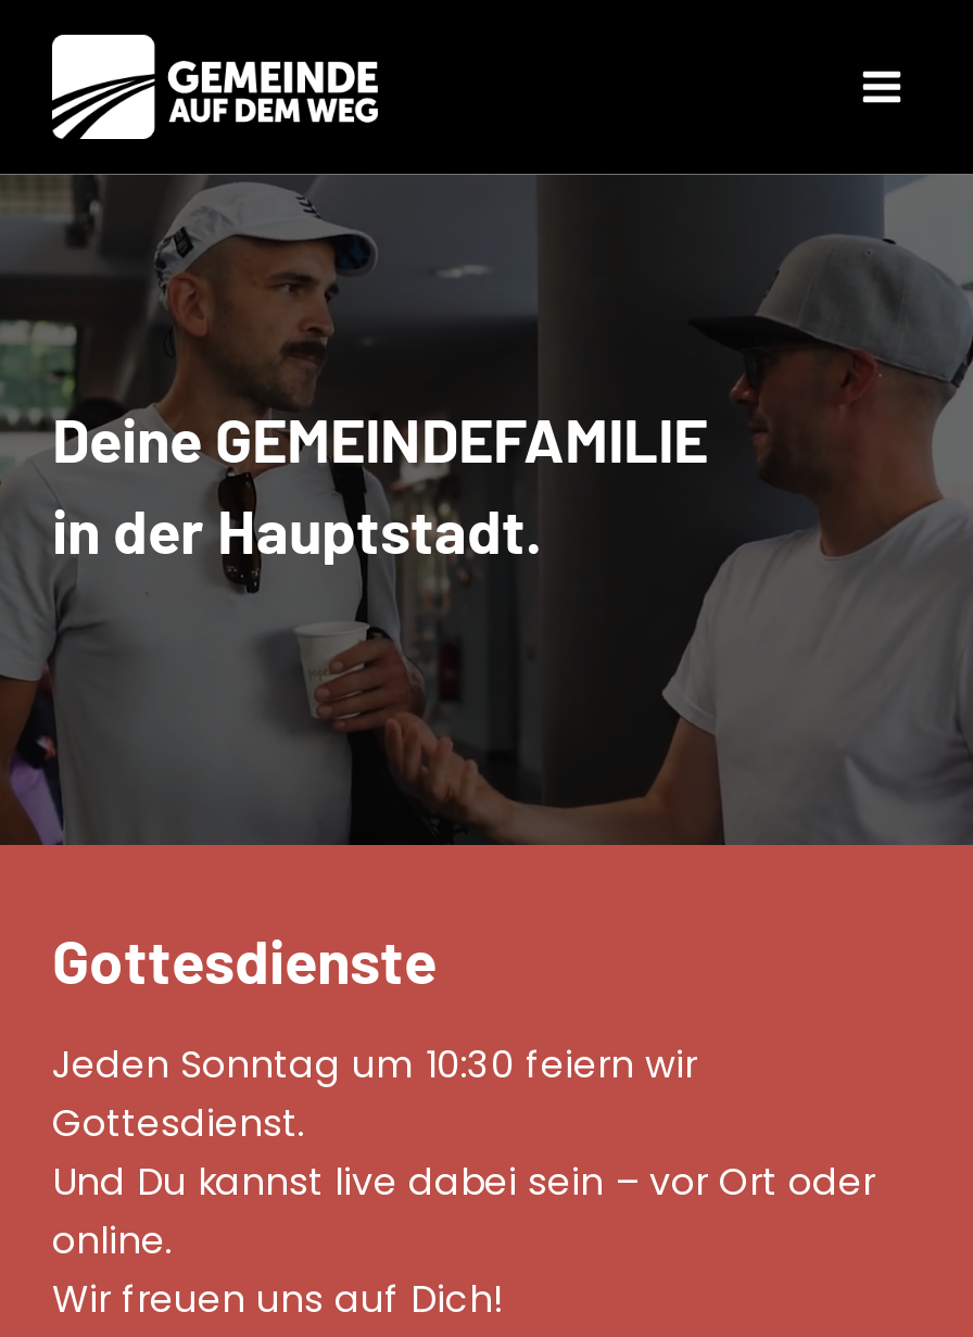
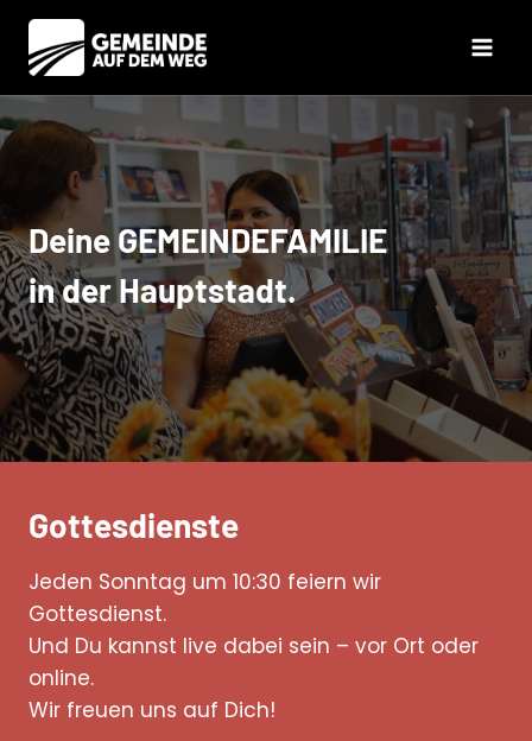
- [image]
+ [image]
